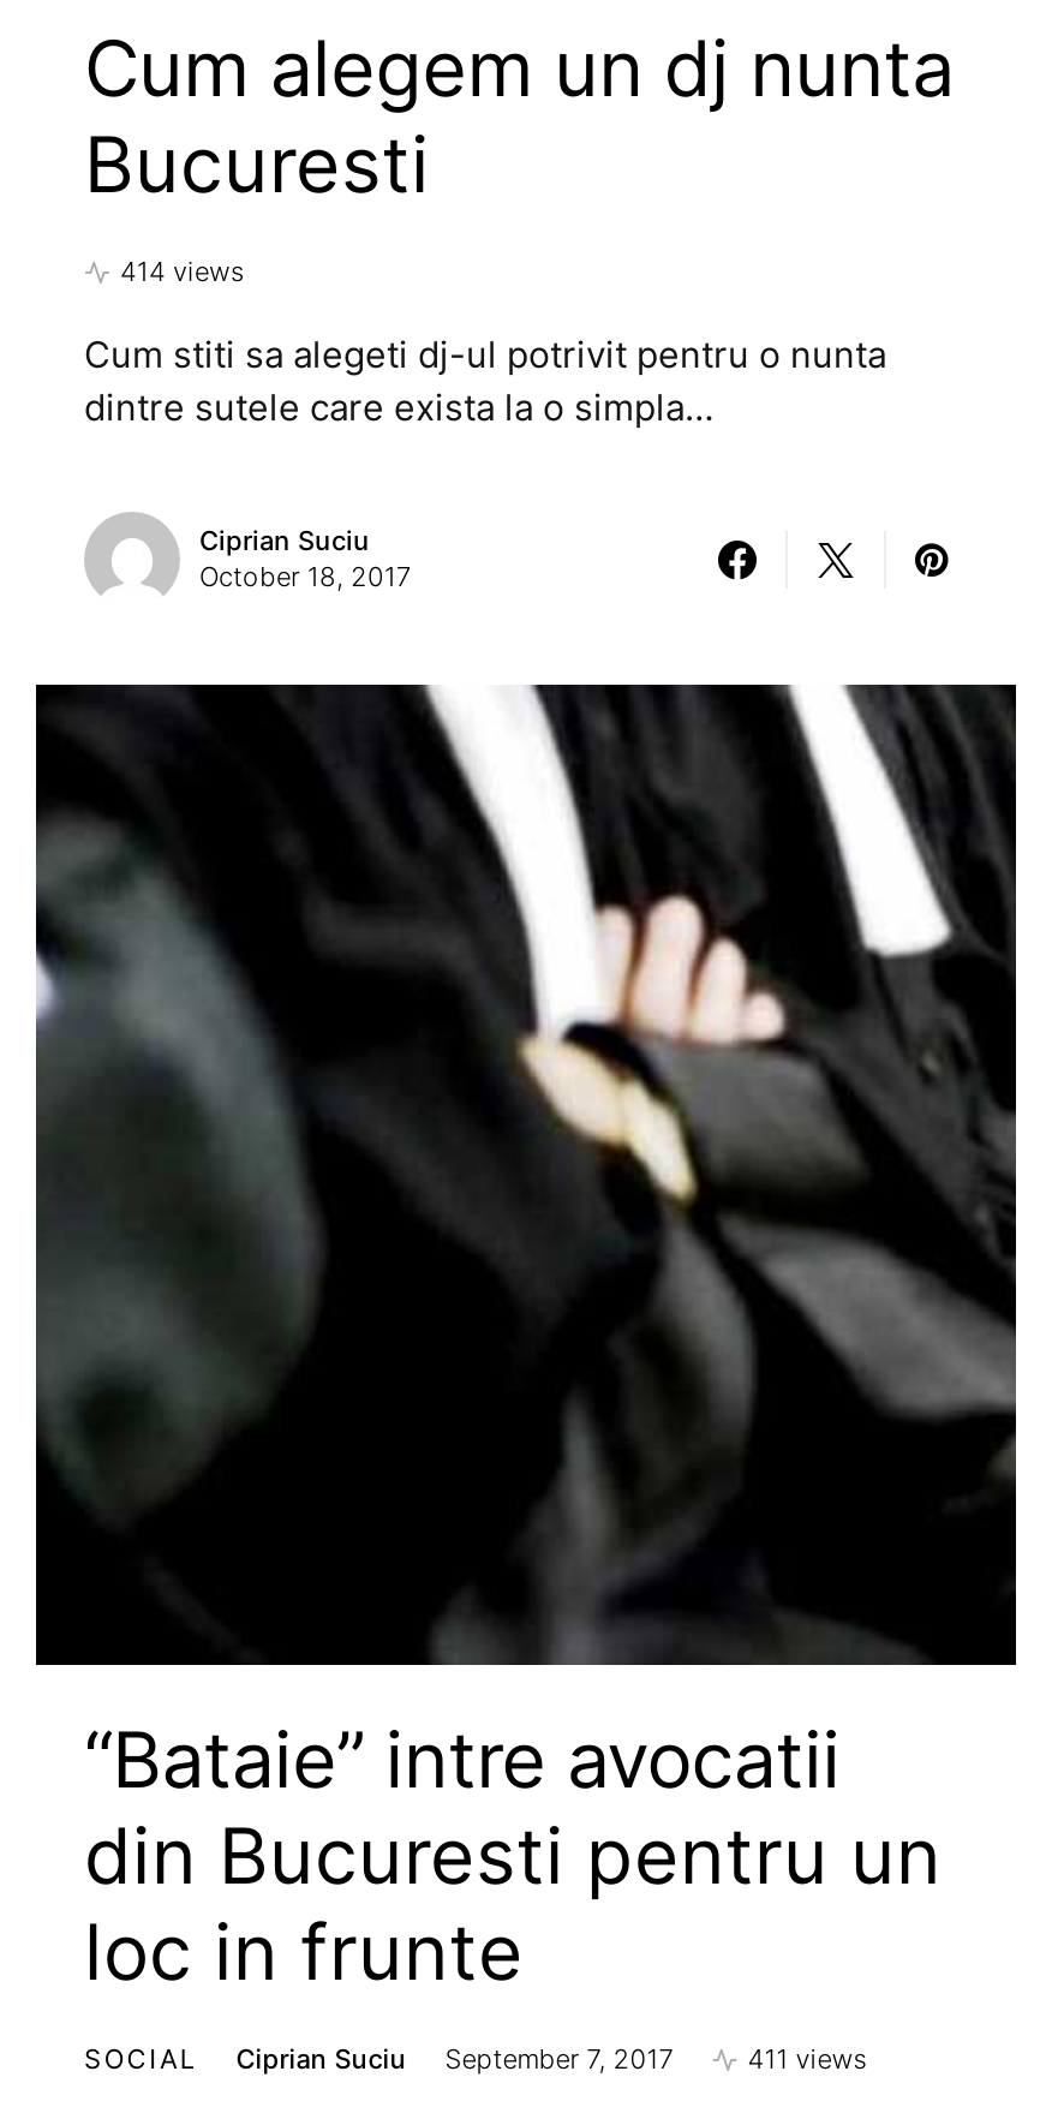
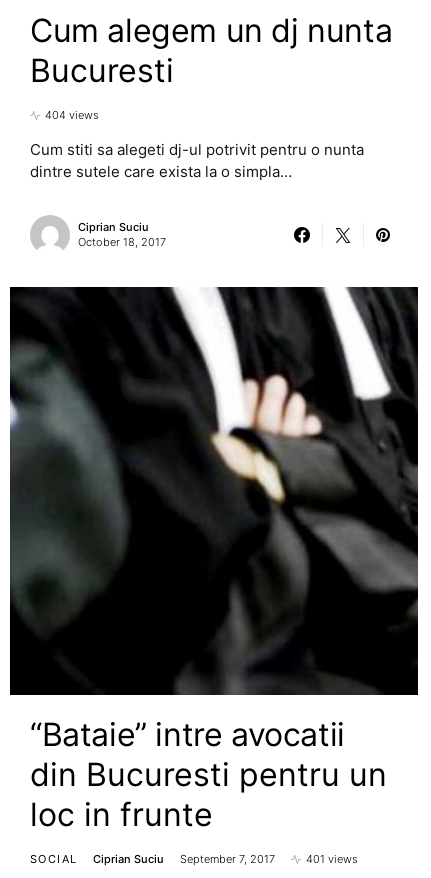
- 414 views
+ 404 views

- 411 views
+ 401 views
